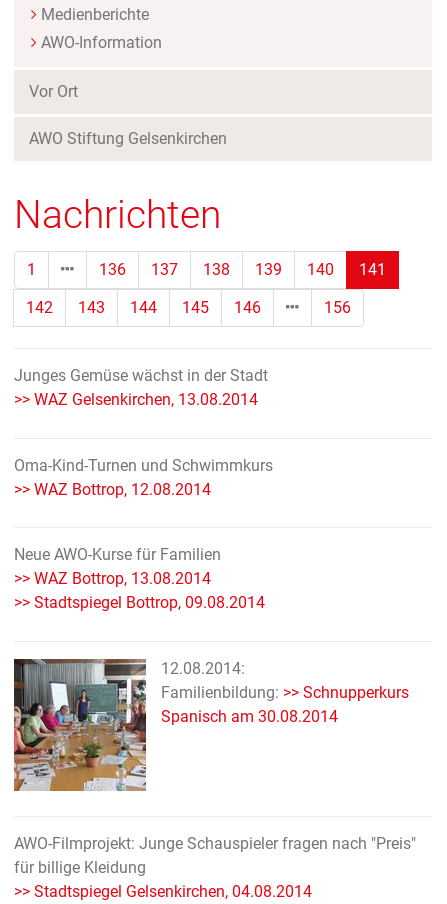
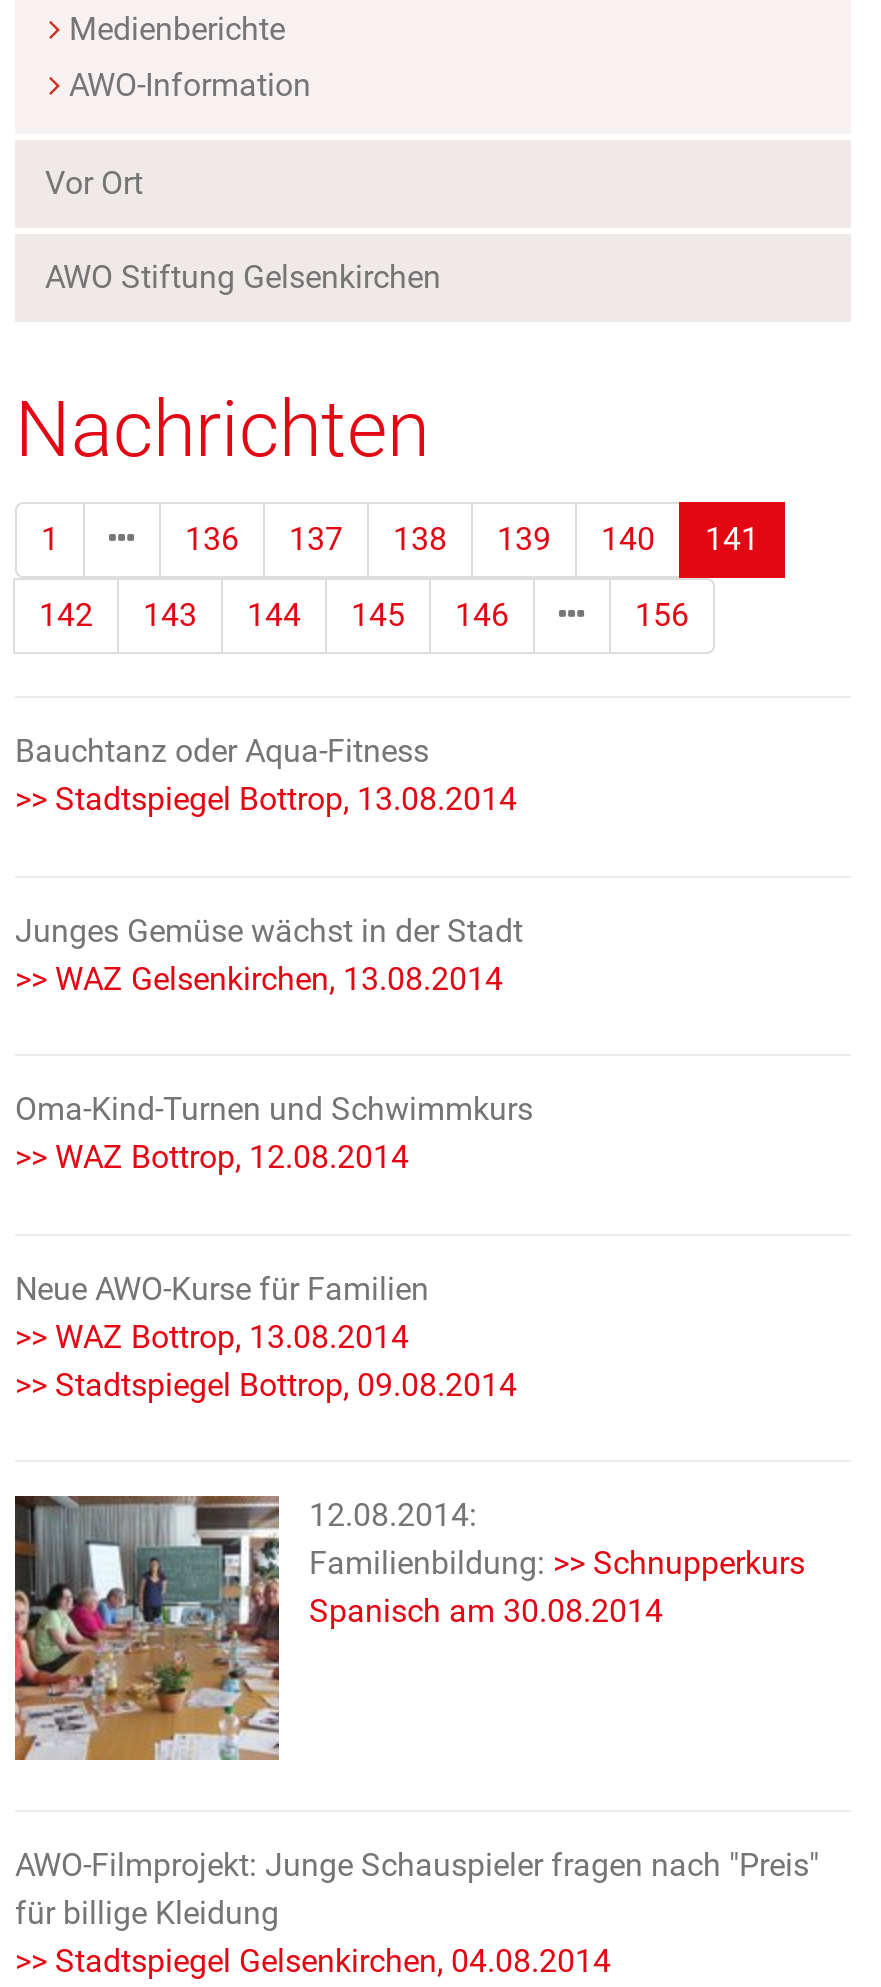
+ Bauchtanz oder Aqua-Fitness
+ >> Stadtspiegel Bottrop, 13.08.2014
